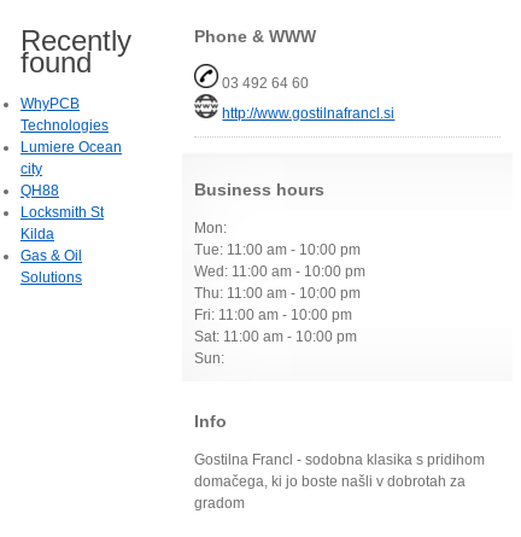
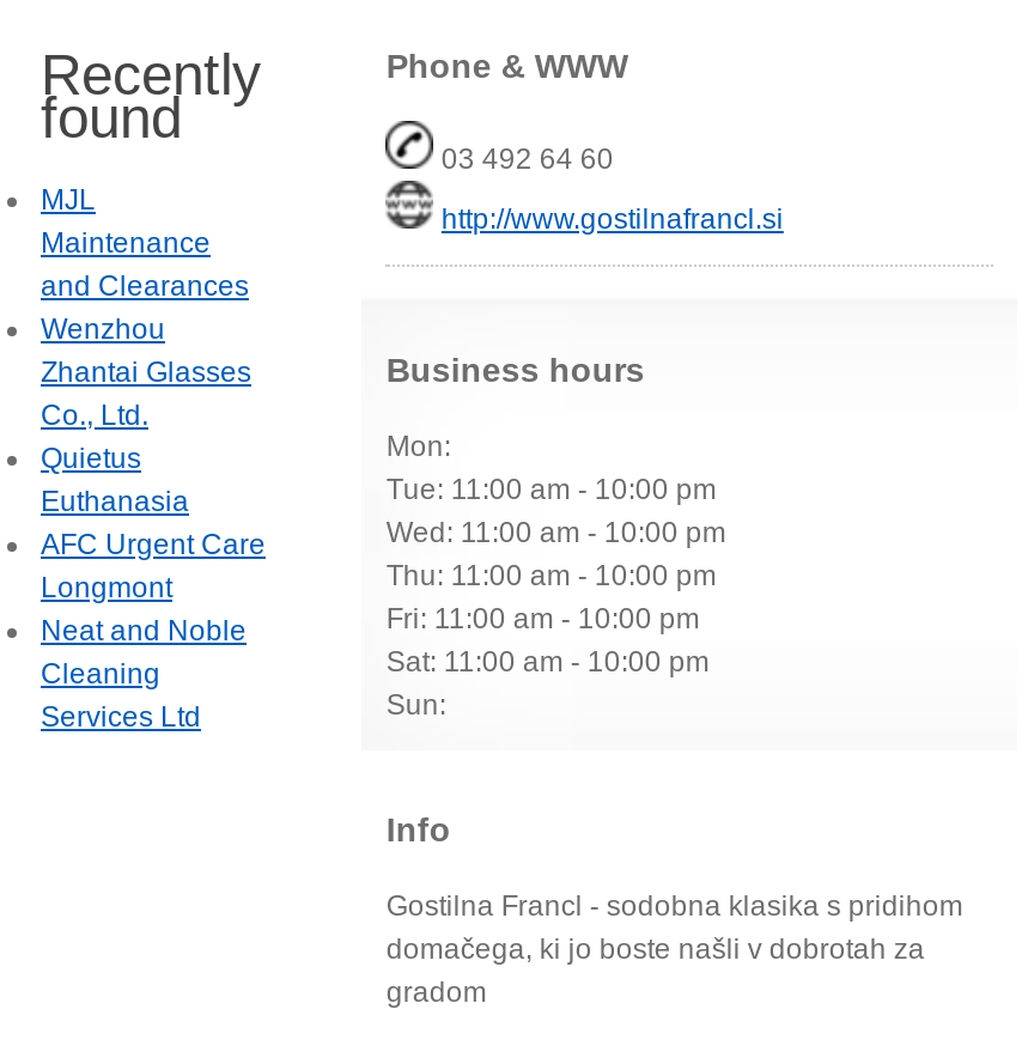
- WhyPCB
- Technologies
- Lumiere Ocean
- city
- QH88
- Locksmith St
- Kilda
- Gas & Oil
- Solutions
+ MJL
+ Maintenance
+ and Clearances
+ Wenzhou
+ Zhantai Glasses
+ Co., Ltd.
+ Quietus
+ Euthanasia
+ AFC Urgent Care
+ Longmont
+ Neat and Noble
+ Cleaning
+ Services Ltd
